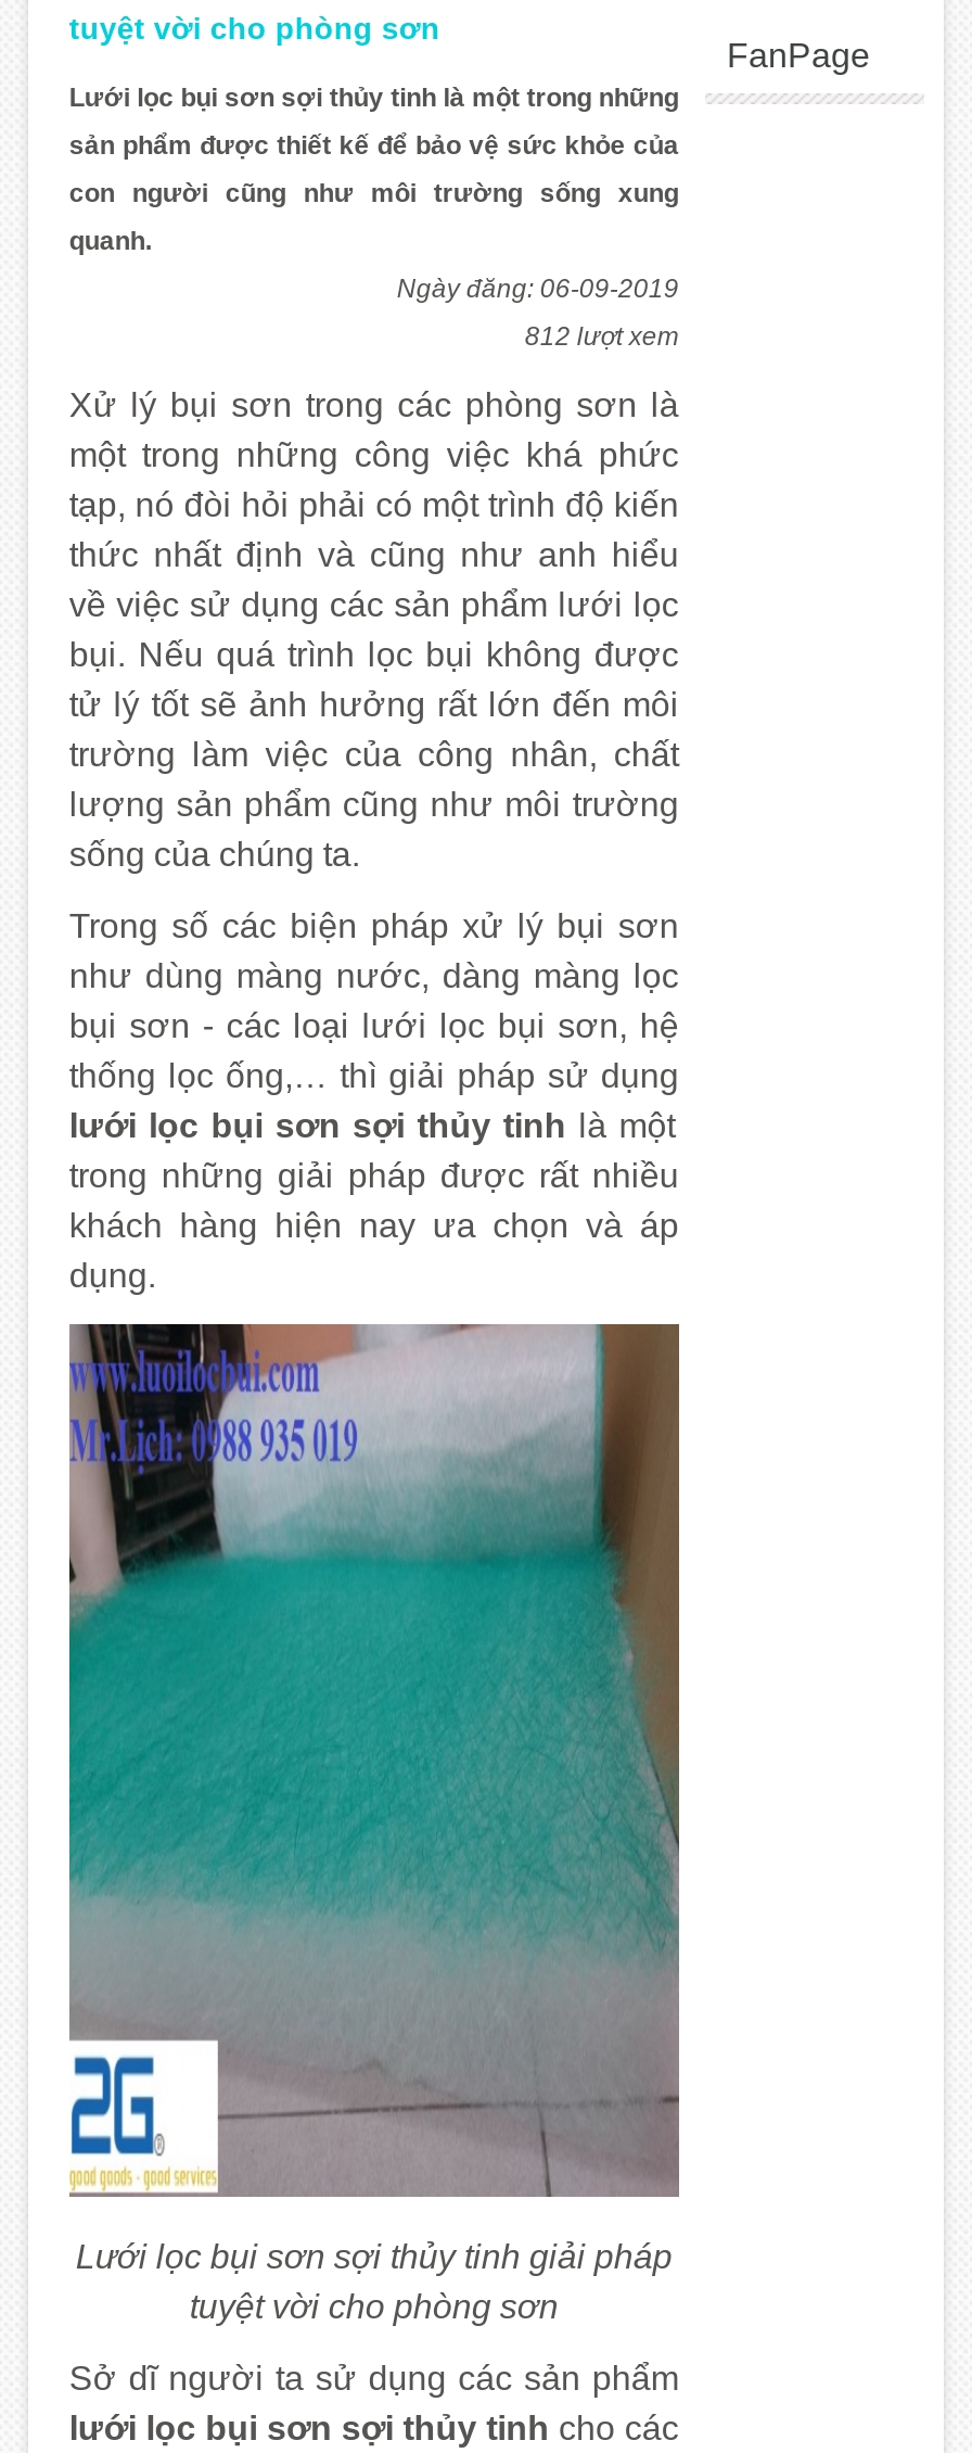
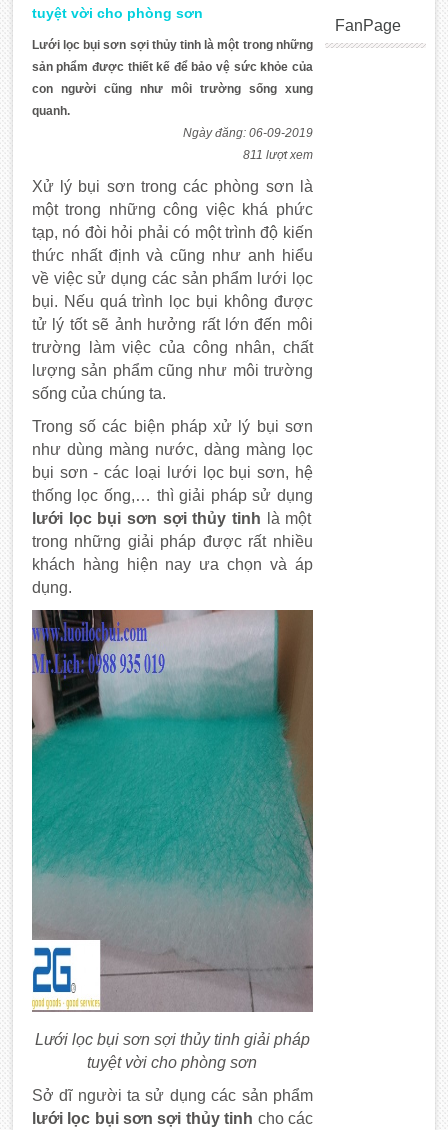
- 812 lượt xem
+ 811 lượt xem
